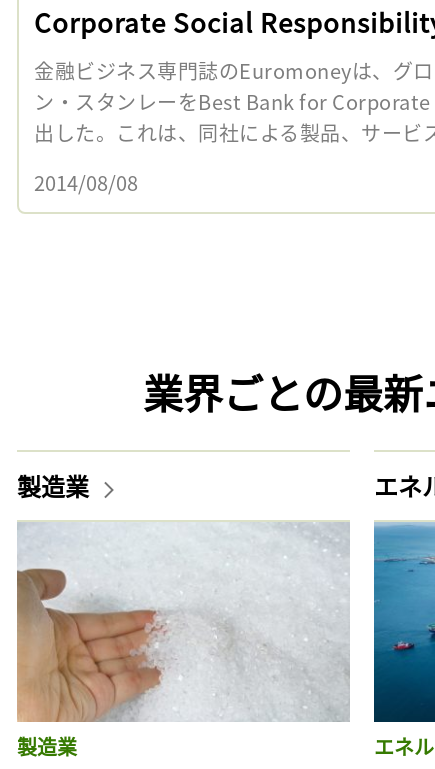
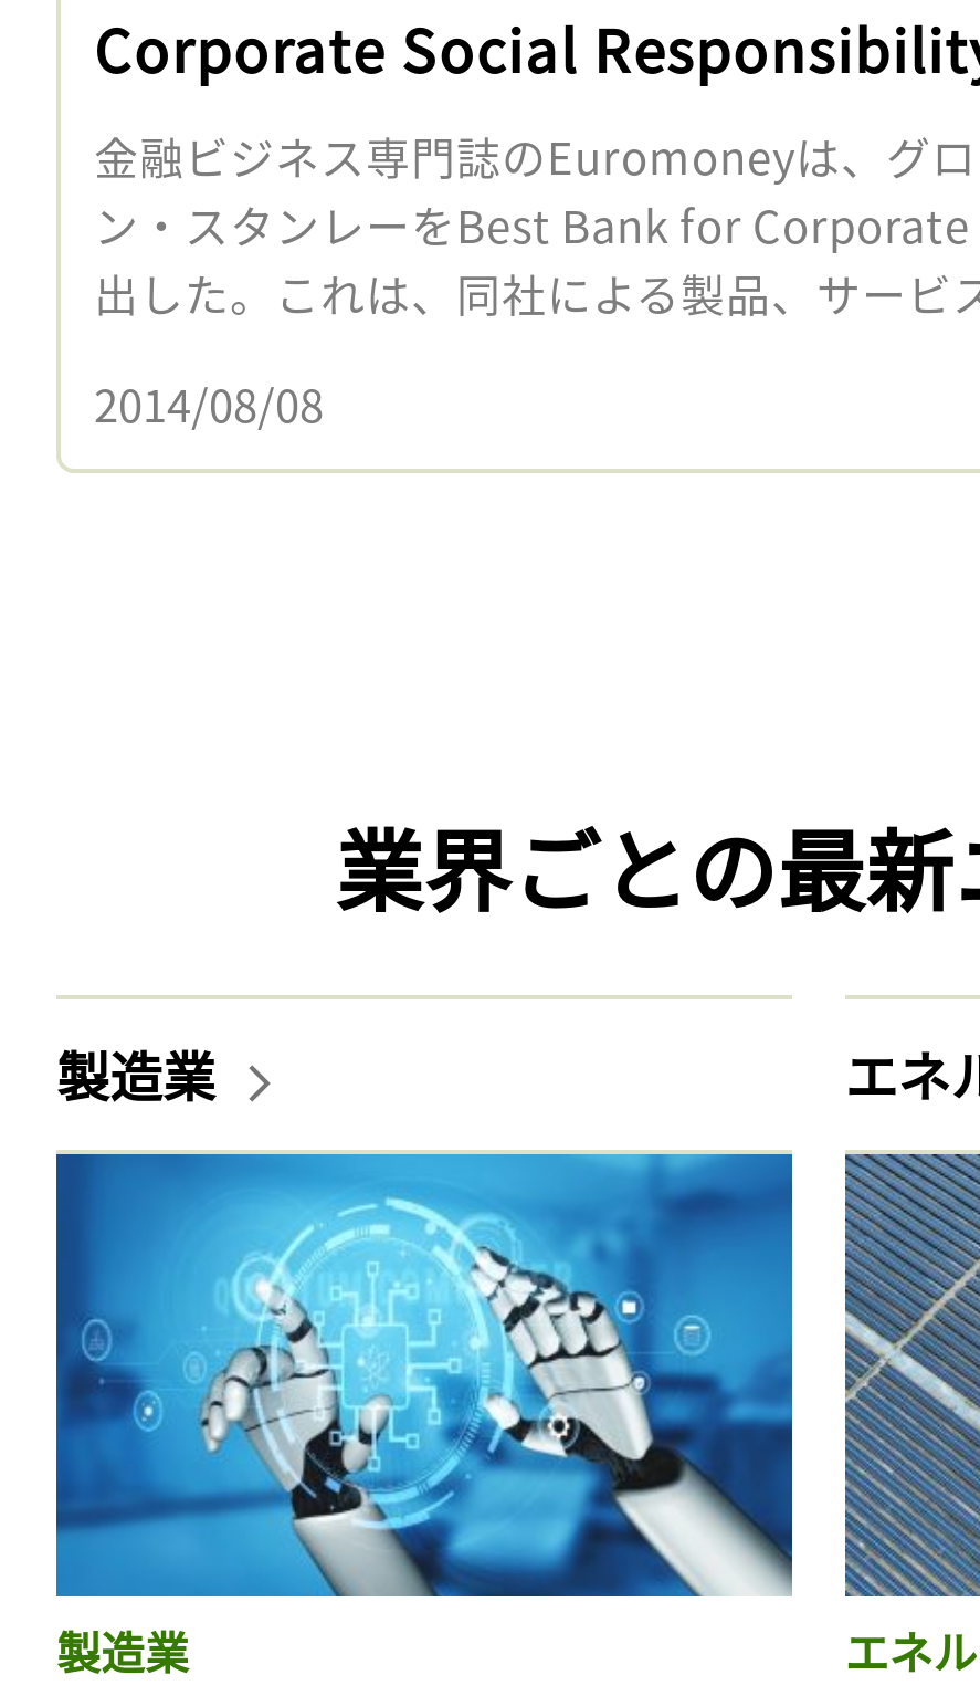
- [image]
+ [image]

- [image]
+ [image]
